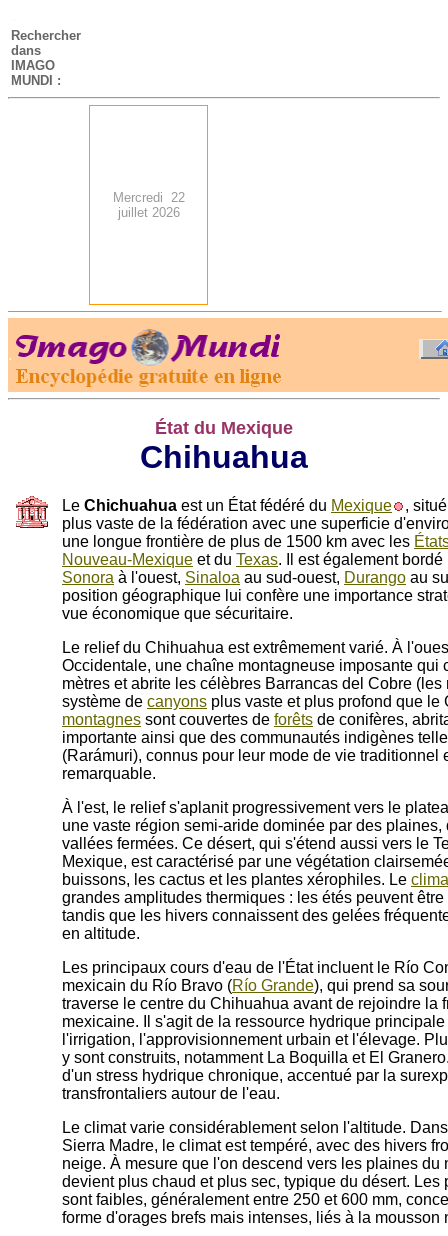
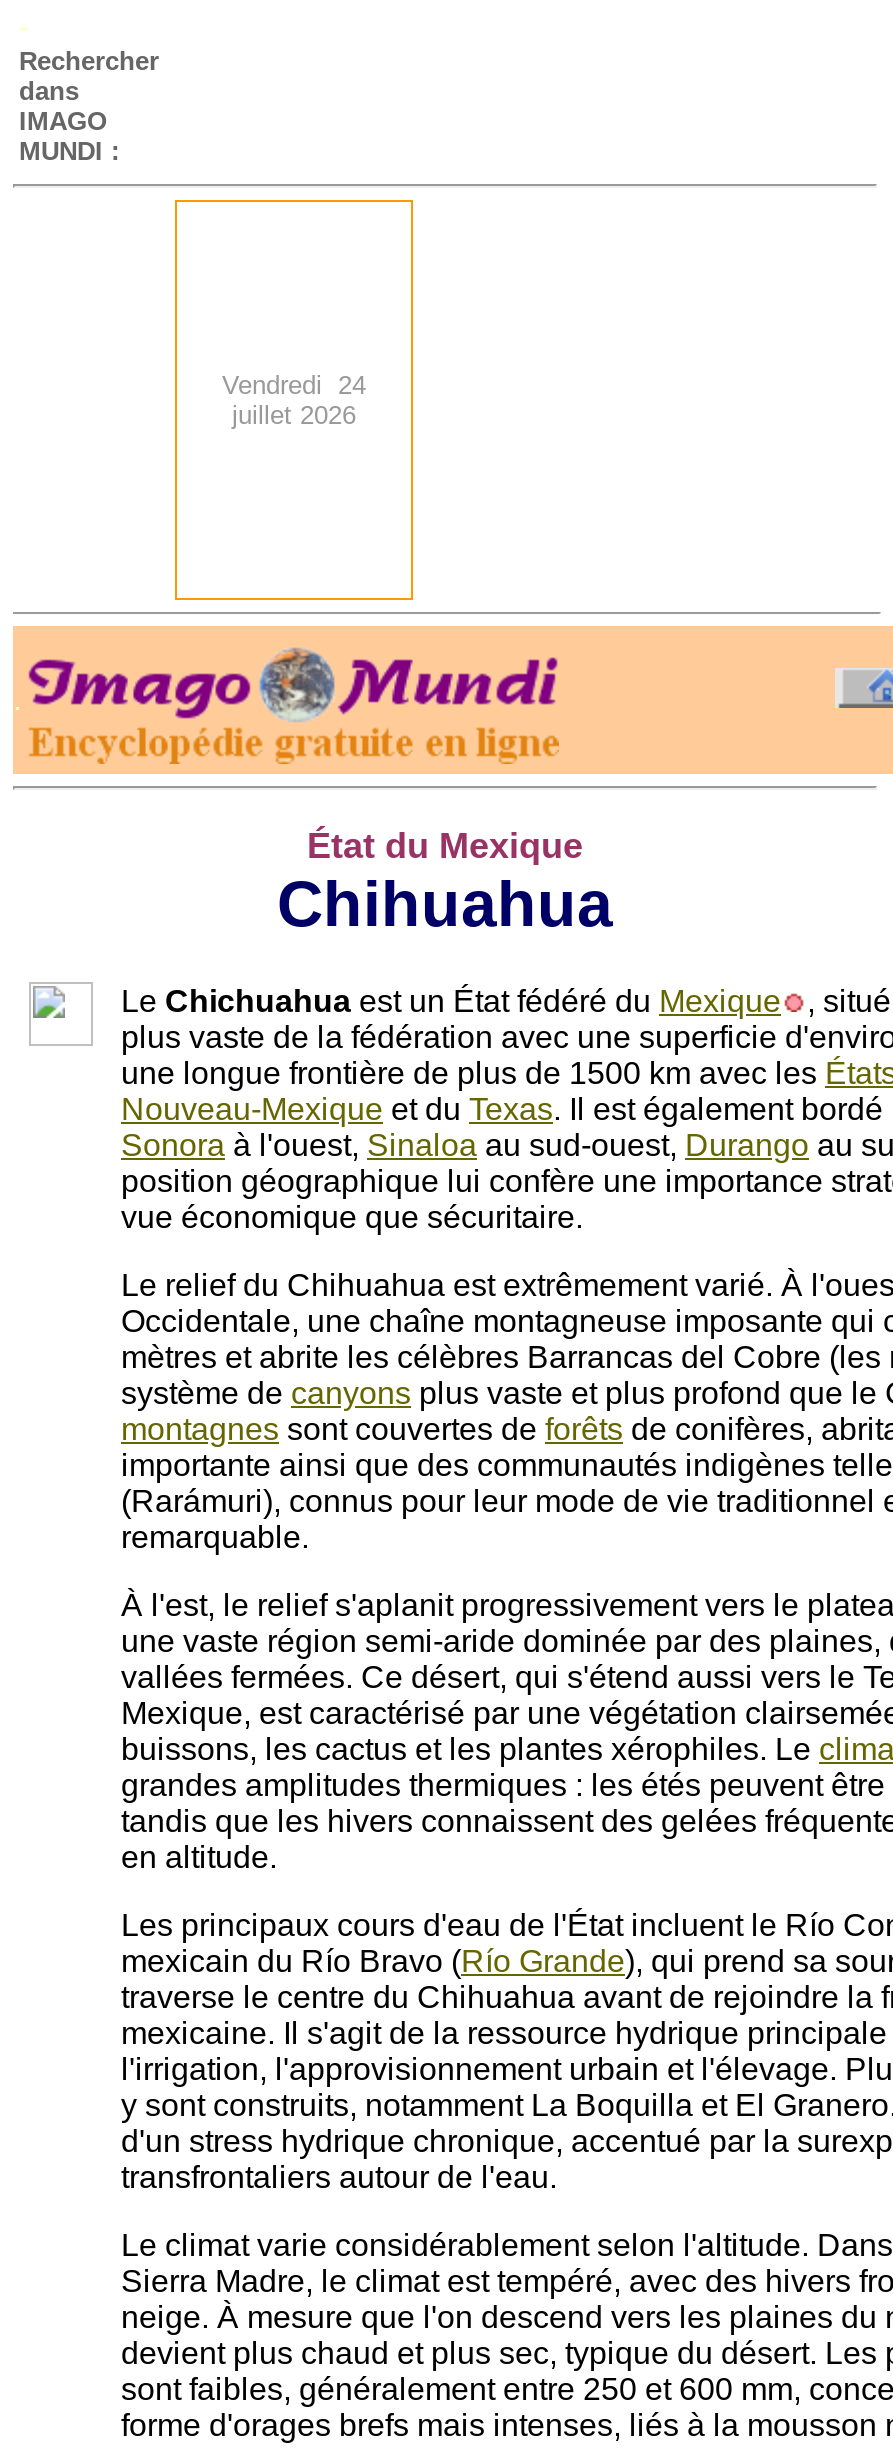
- Mercredi 22
+ Vendredi 24

- [image]
+ [image]
